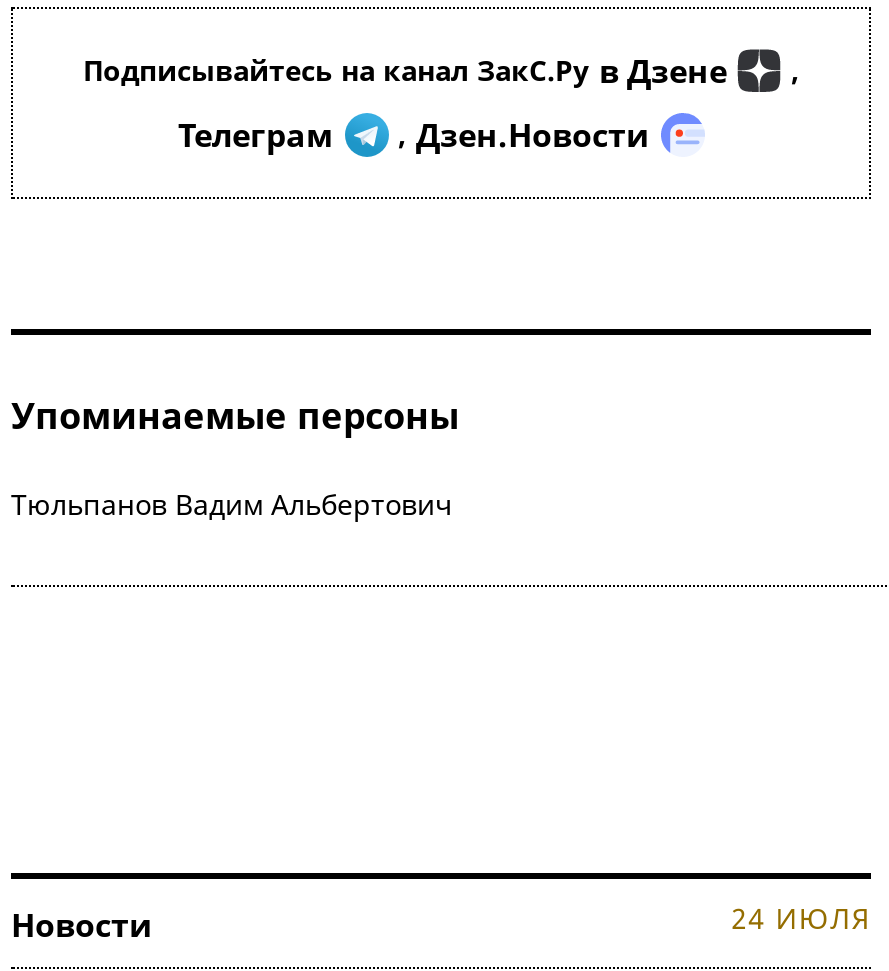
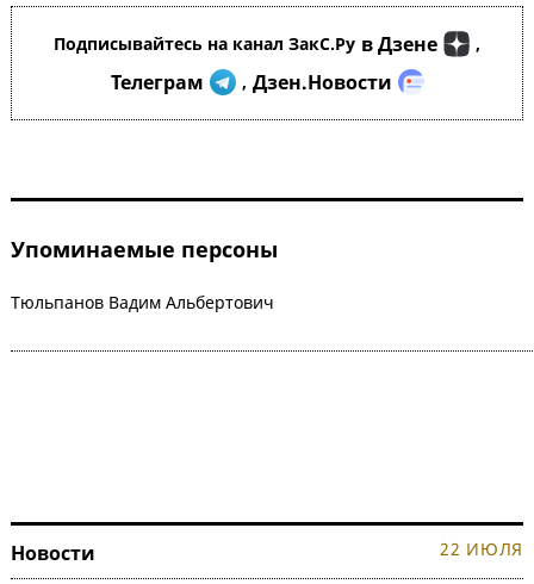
- 24 ИЮЛЯ
+ 22 ИЮЛЯ
